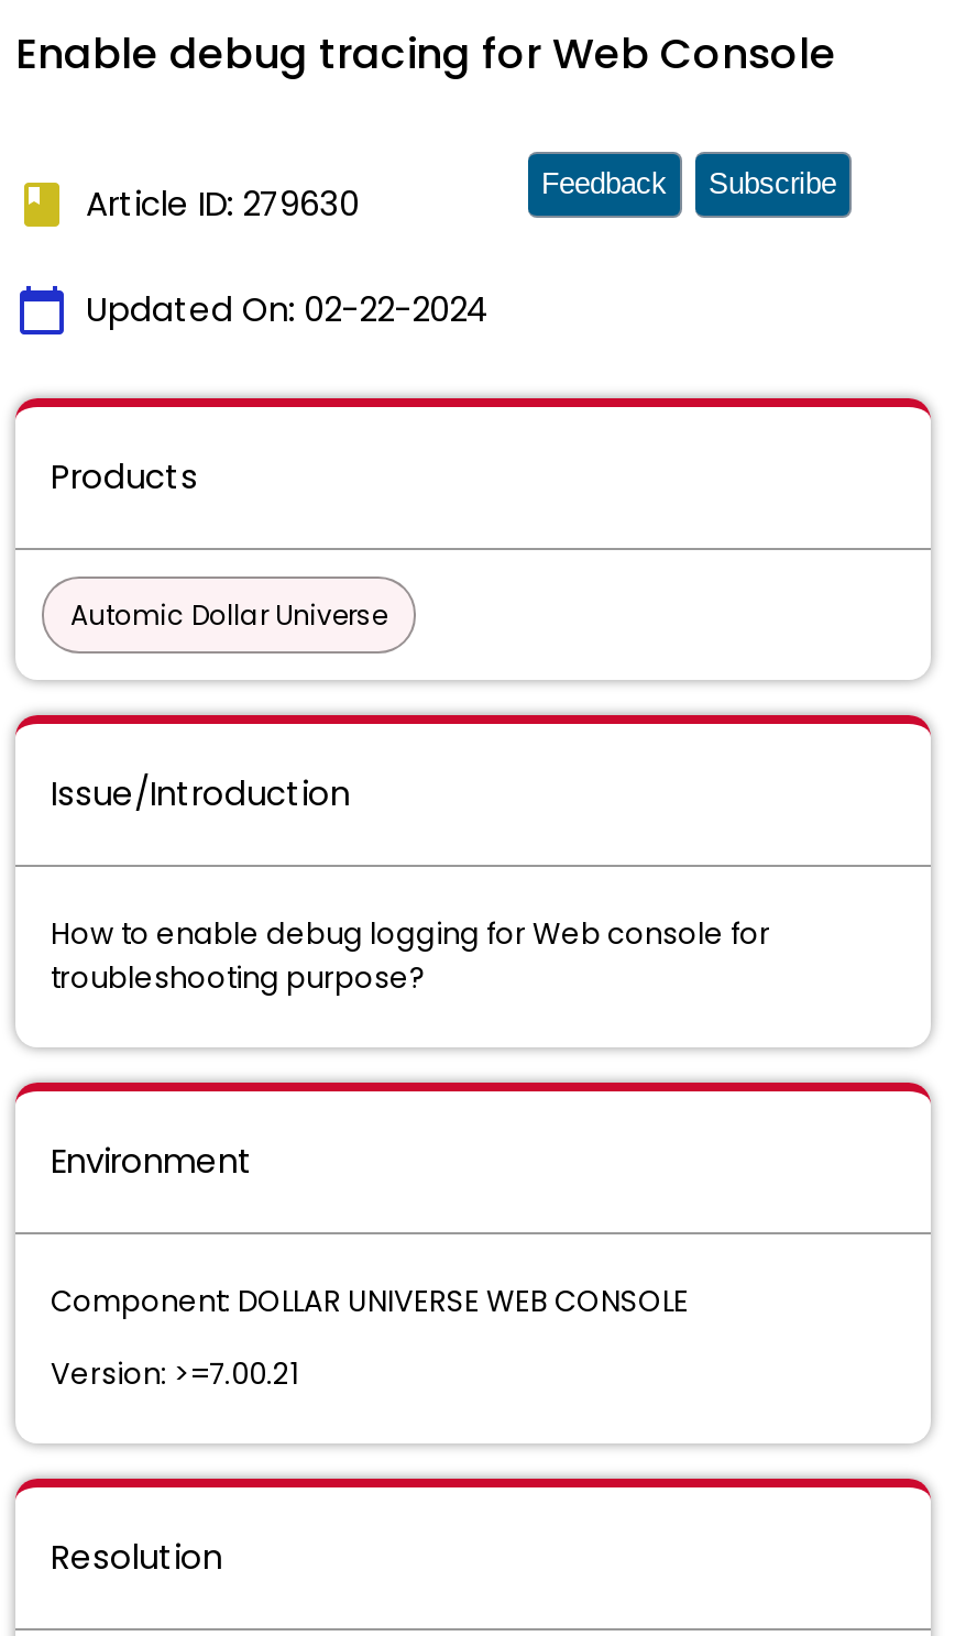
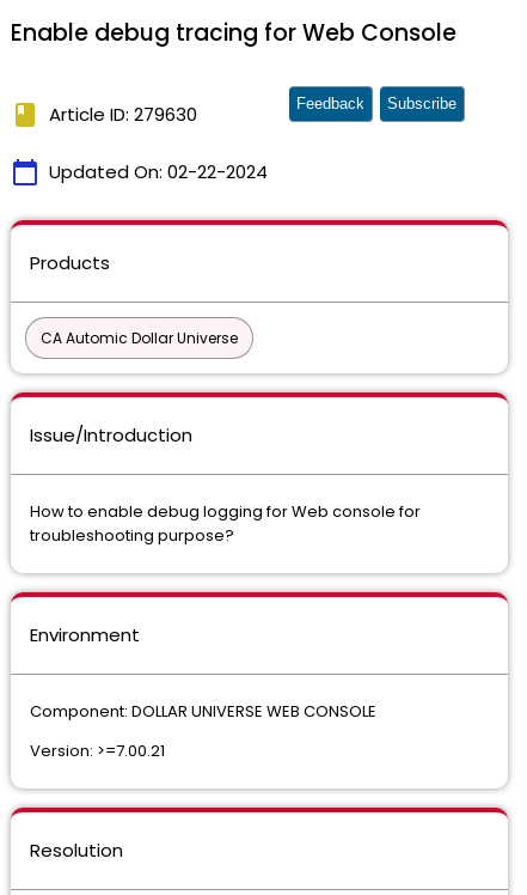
- Automic Dollar Universe
+ CA Automic Dollar Universe
